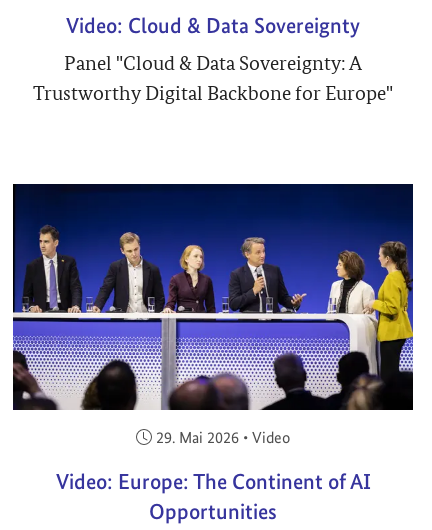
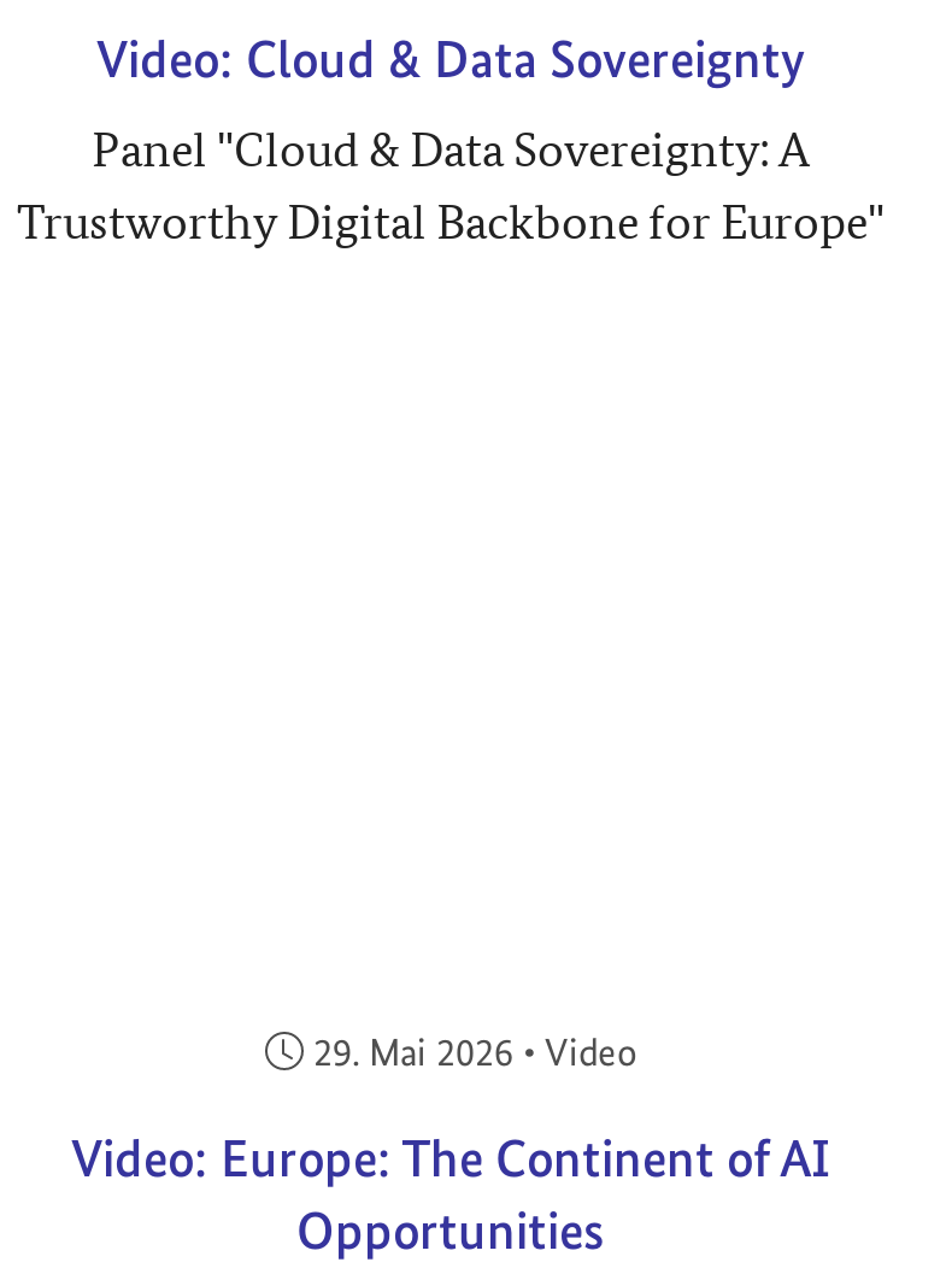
- [image]
